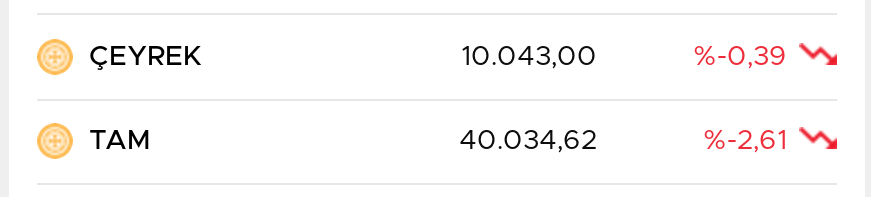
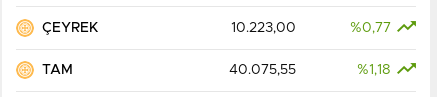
- 10.043,00
+ 10.223,00

- %-0,39
+ %0,77

- 40.034,62
+ 40.075,55

- %-2,61
+ %1,18
